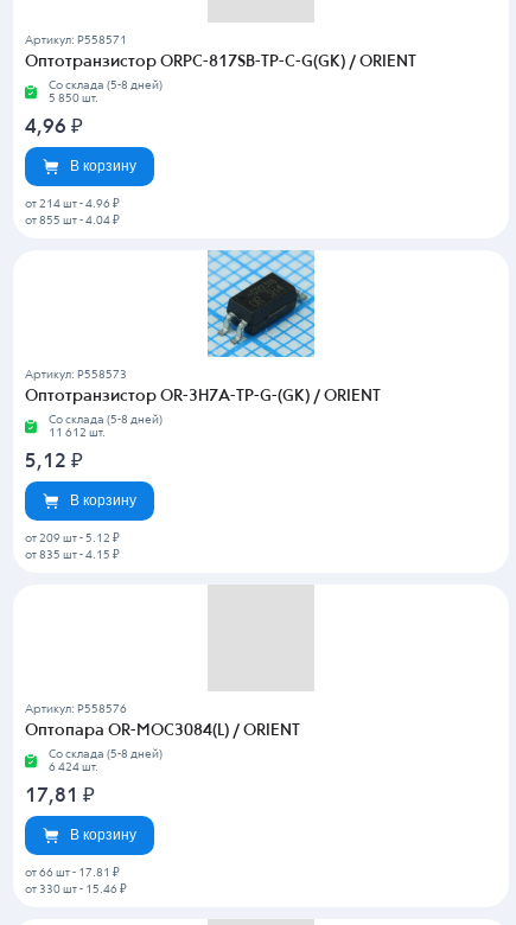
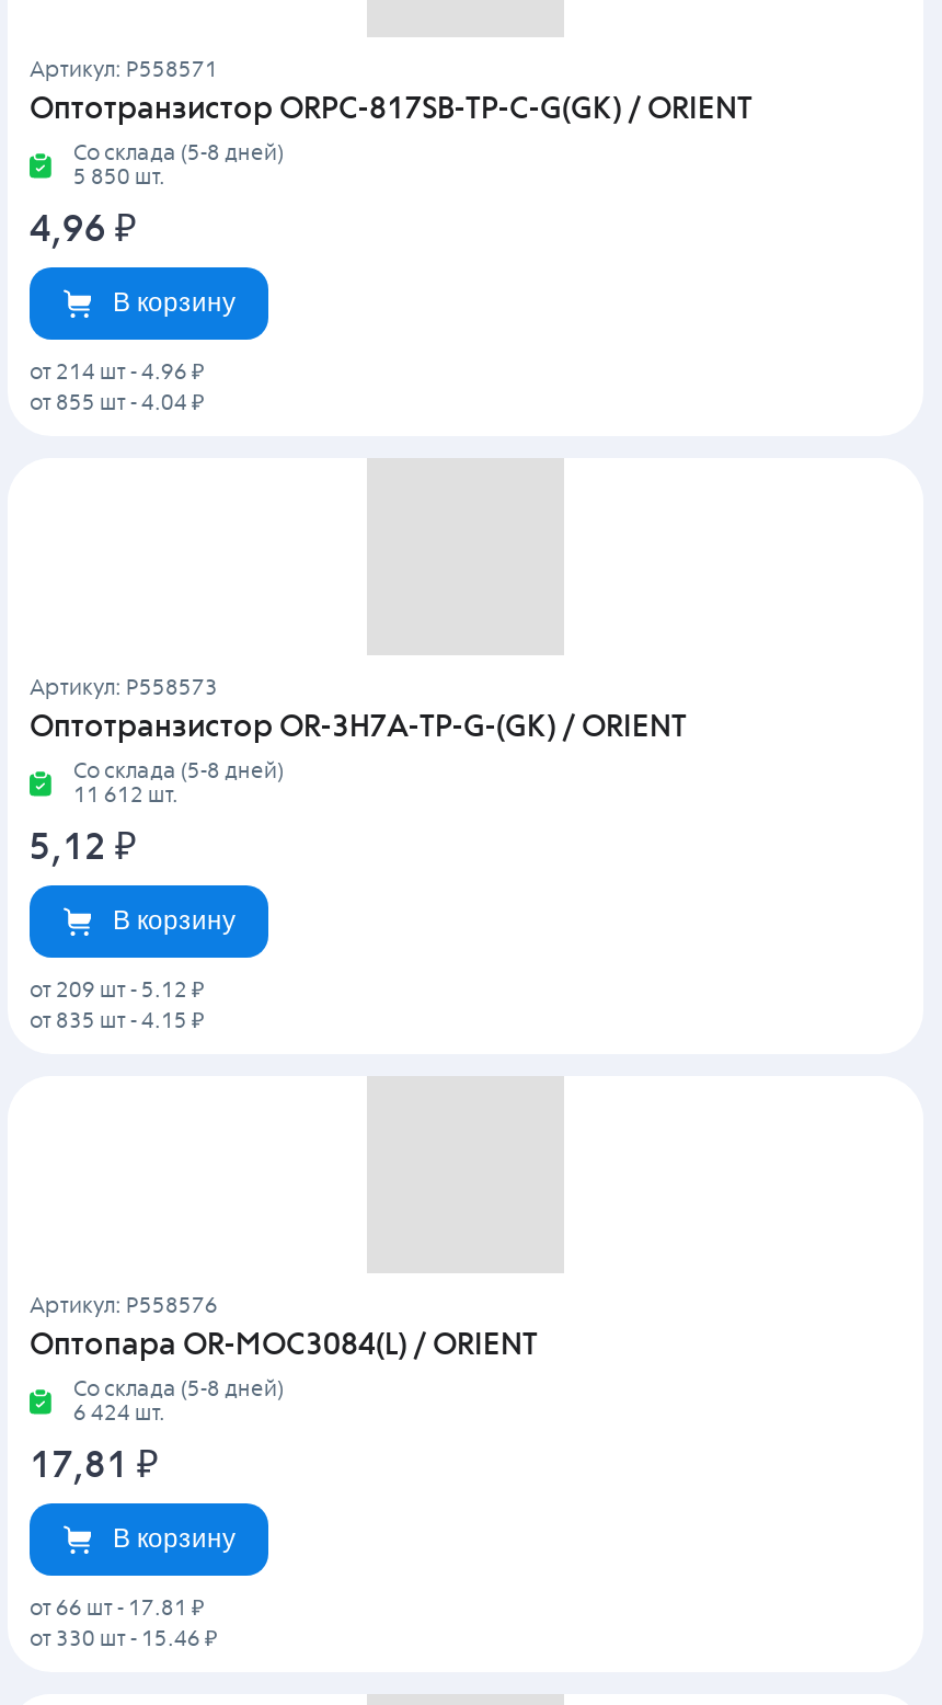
- [image]
